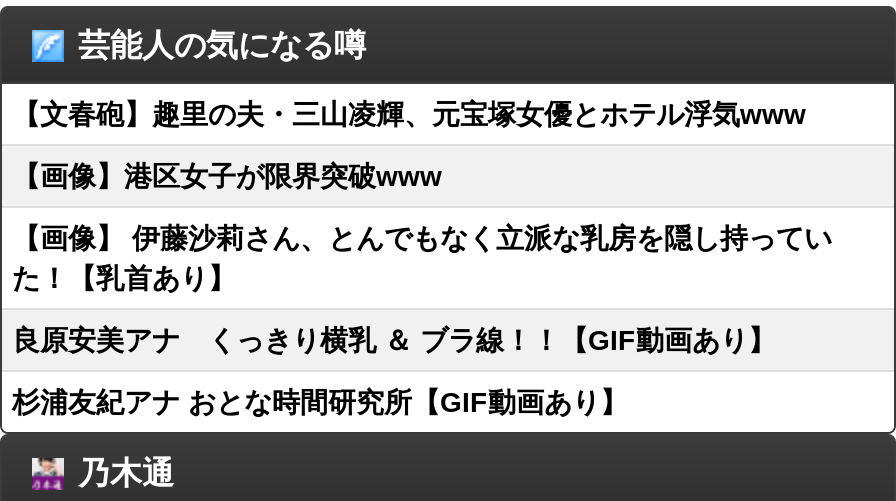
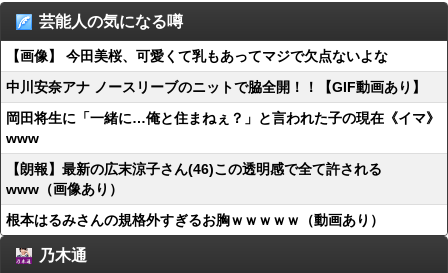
- 【文春砲】趣里の夫・三山凌輝、元宝塚女優とホテル浮気www
+ 【画像】 今田美桜、可愛くて乳もあってマジで欠点ないよな

- 【画像】港区女子が限界突破www
+ 中川安奈アナ ノースリーブのニットで脇全開！！【GIF動画あり】

- 【画像】 伊藤沙莉さん、とんでもなく立派な乳房を隠し持ってい
- た！【乳首あり】
+ 岡田将生に「一緒に…俺と住まねぇ？」と言われた子の現在《イマ》
+ www

- 良原安美アナ くっきり横乳 ＆ ブラ線！！【GIF動画あり】
+ 【朗報】最新の広末涼子さん(46)この透明感で全て許される
+ www（画像あり）

- 杉浦友紀アナ おとな時間研究所【GIF動画あり】
+ 根本はるみさんの規格外すぎるお胸ｗｗｗｗｗ（動画あり）
